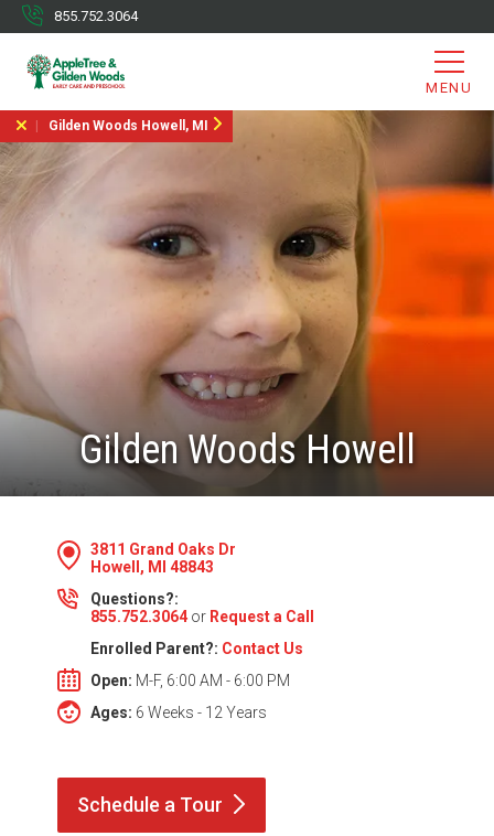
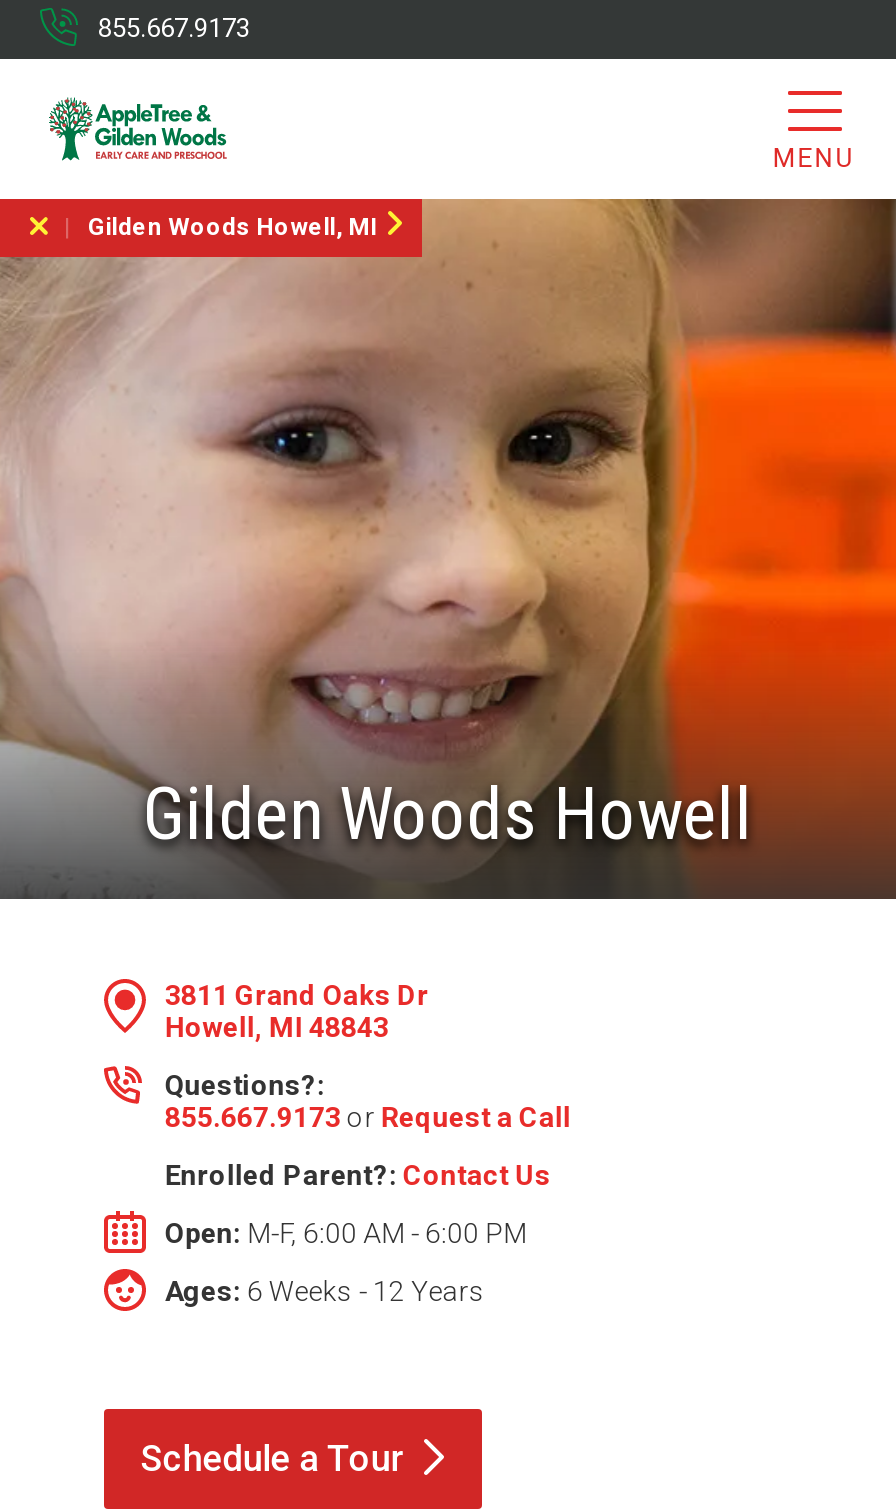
- 855.752.3064
+ 855.667.9173

- 855.752.3064 or Request a Call
+ 855.667.9173 or Request a Call
